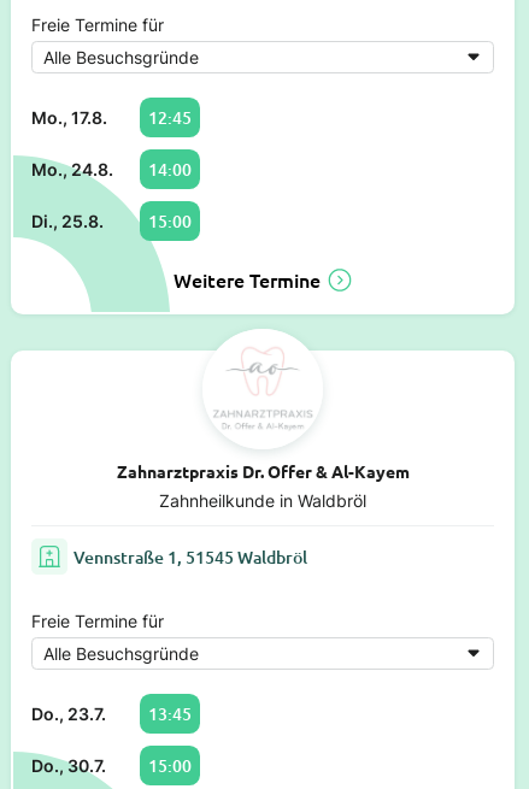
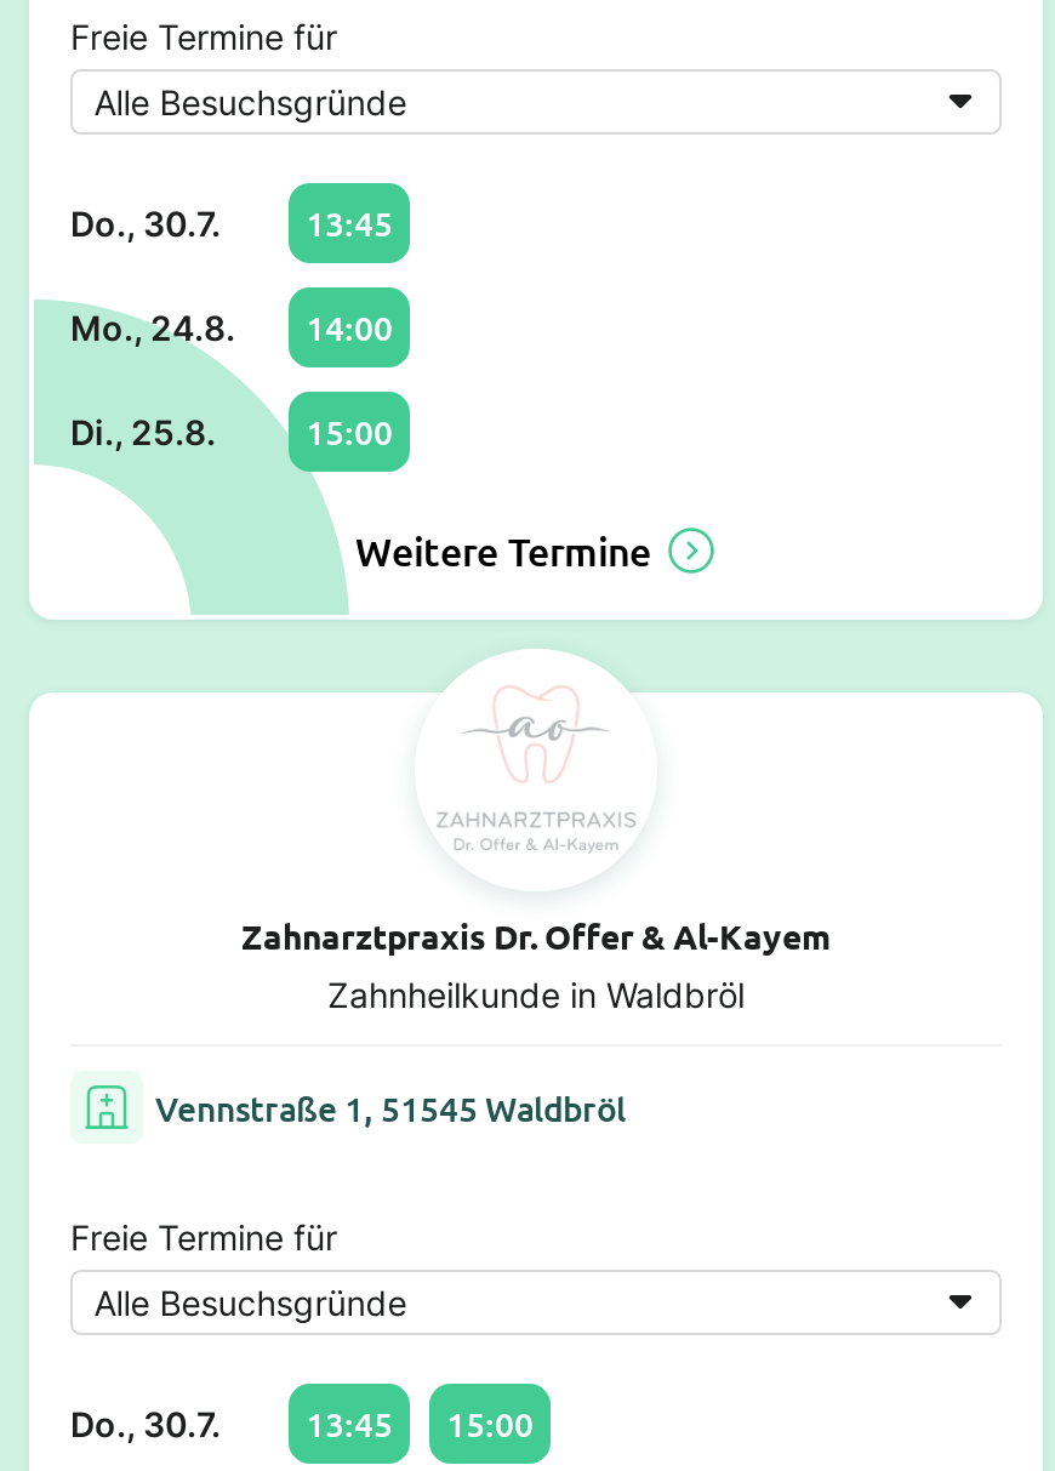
- Mo., 17.8.
- 12:45
+ Do., 30.7.
+ 13:45

- Do., 23.7.
+ Do., 30.7.

- Do., 30.7.
